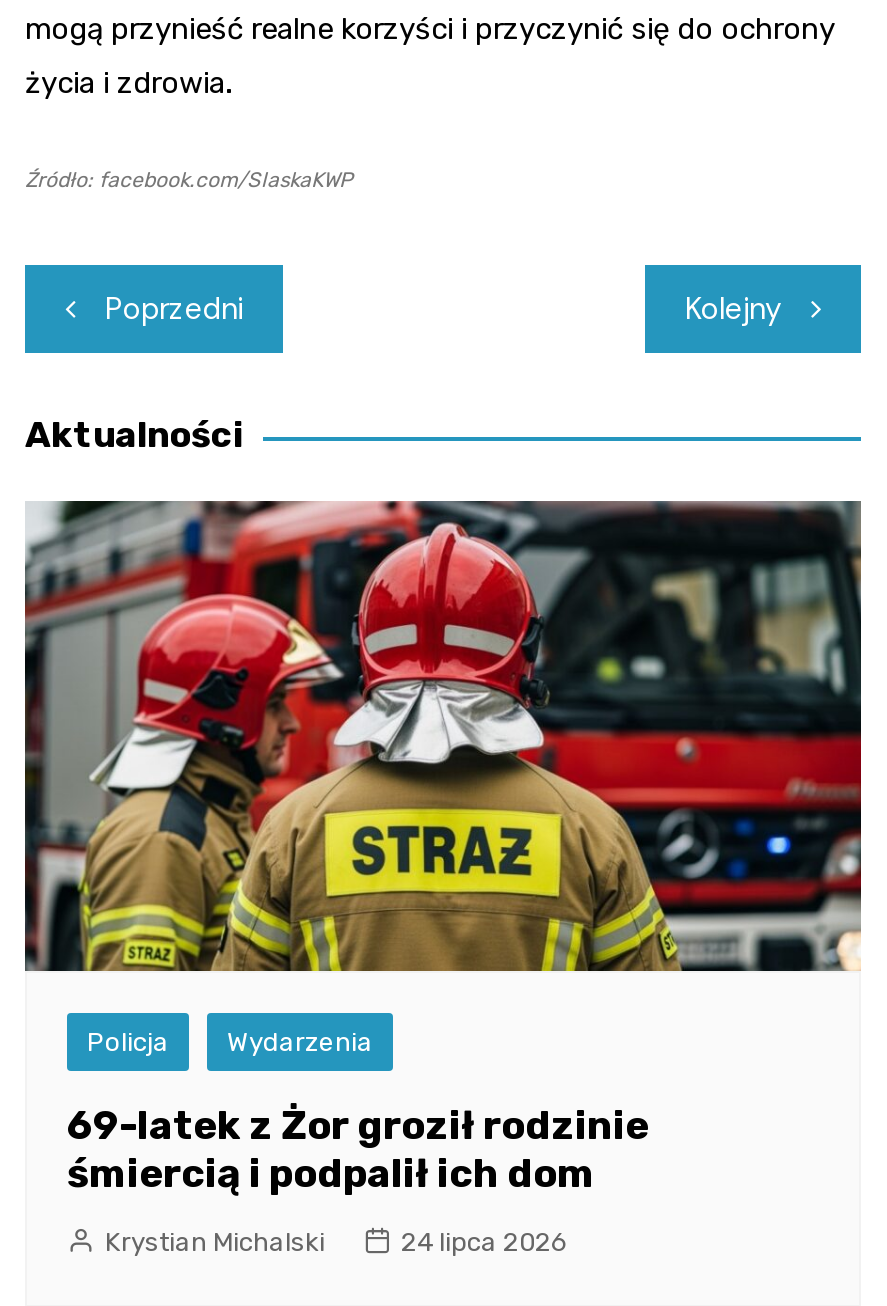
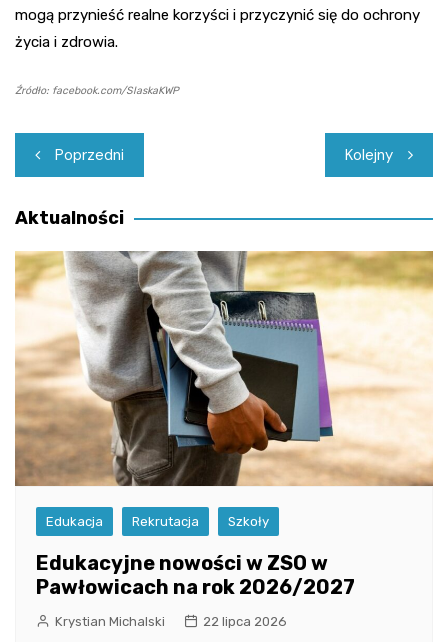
- [image]
- Policja
- Wydarzenia
+ [image]
+ Edukacja
+ Rekrutacja
+ Szkoły

- 69-latek z Żor groził rodzinie
- śmiercią i podpalił ich dom
+ Edukacyjne nowości w ZSO w
+ Pawłowicach na rok 2026/2027

- 24 lipca 2026
+ 22 lipca 2026
